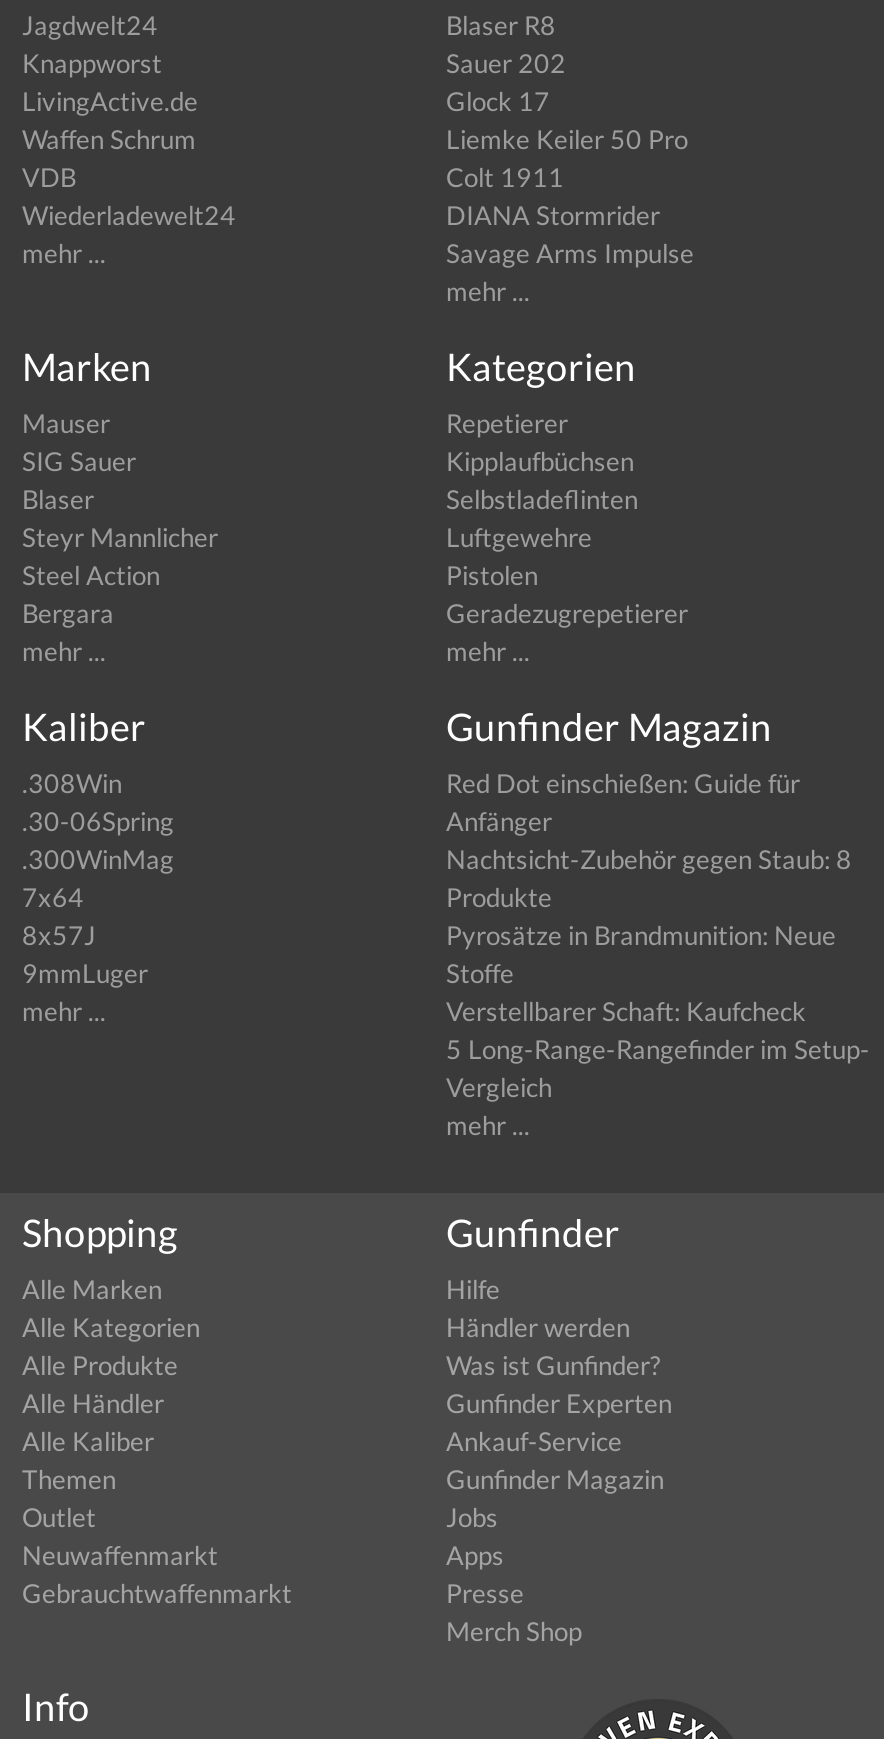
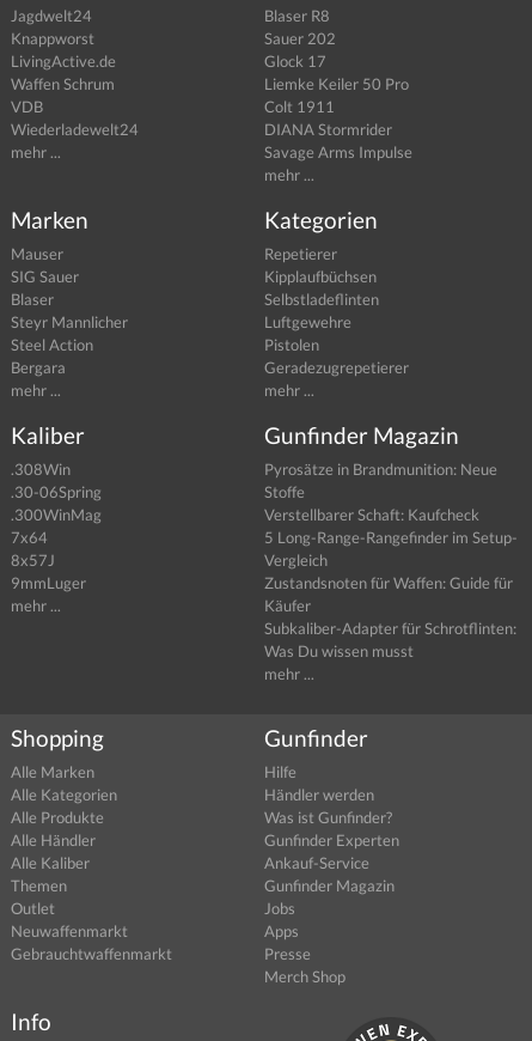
- Red Dot einschießen: Guide für
- Anfänger
- Nachtsicht-Zubehör gegen Staub: 8
- Produkte

moved up: Pyrosätze in Brandmunition: Neue | Stoffe | Verstellbarer Schaft: Kaufcheck | 5 Long-Range-Rangefinder im Setup- | Vergleich

+ Zustandsnoten für Waffen: Guide für
+ Käufer
+ Subkaliber-Adapter für Schrotflinten:
+ Was Du wissen musst
